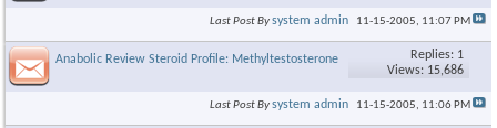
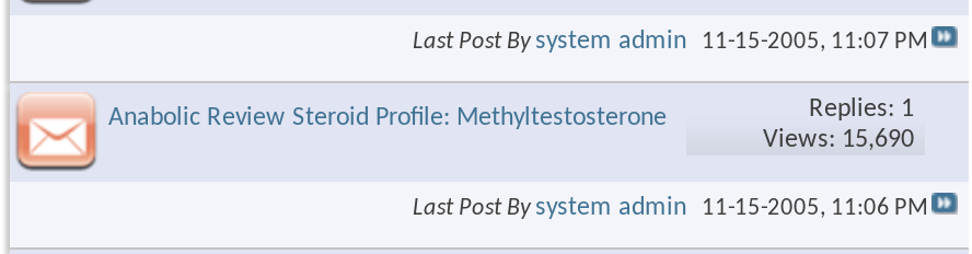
- Views: 15,686
+ Views: 15,690
